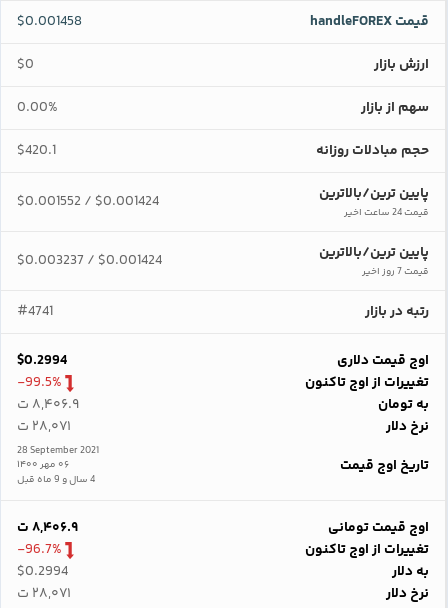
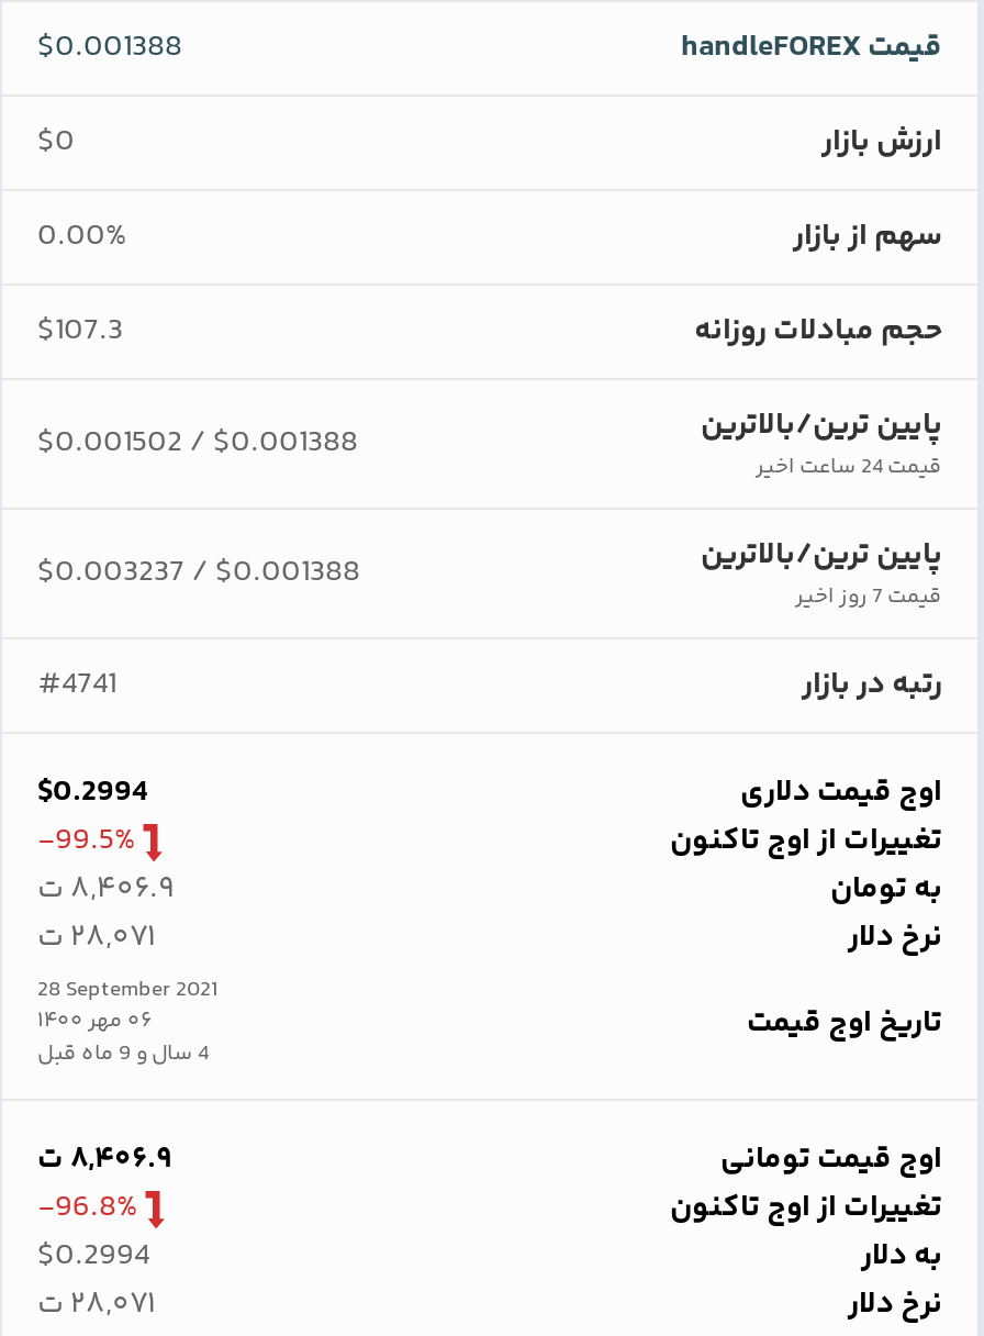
- $0.001458
+ $0.001388

- $420.1
+ $107.3

- $0.001552 / $0.001424
+ $0.001502 / $0.001388

- $0.003237 / $0.001424
+ $0.003237 / $0.001388

- -96.7%
+ -96.8%
